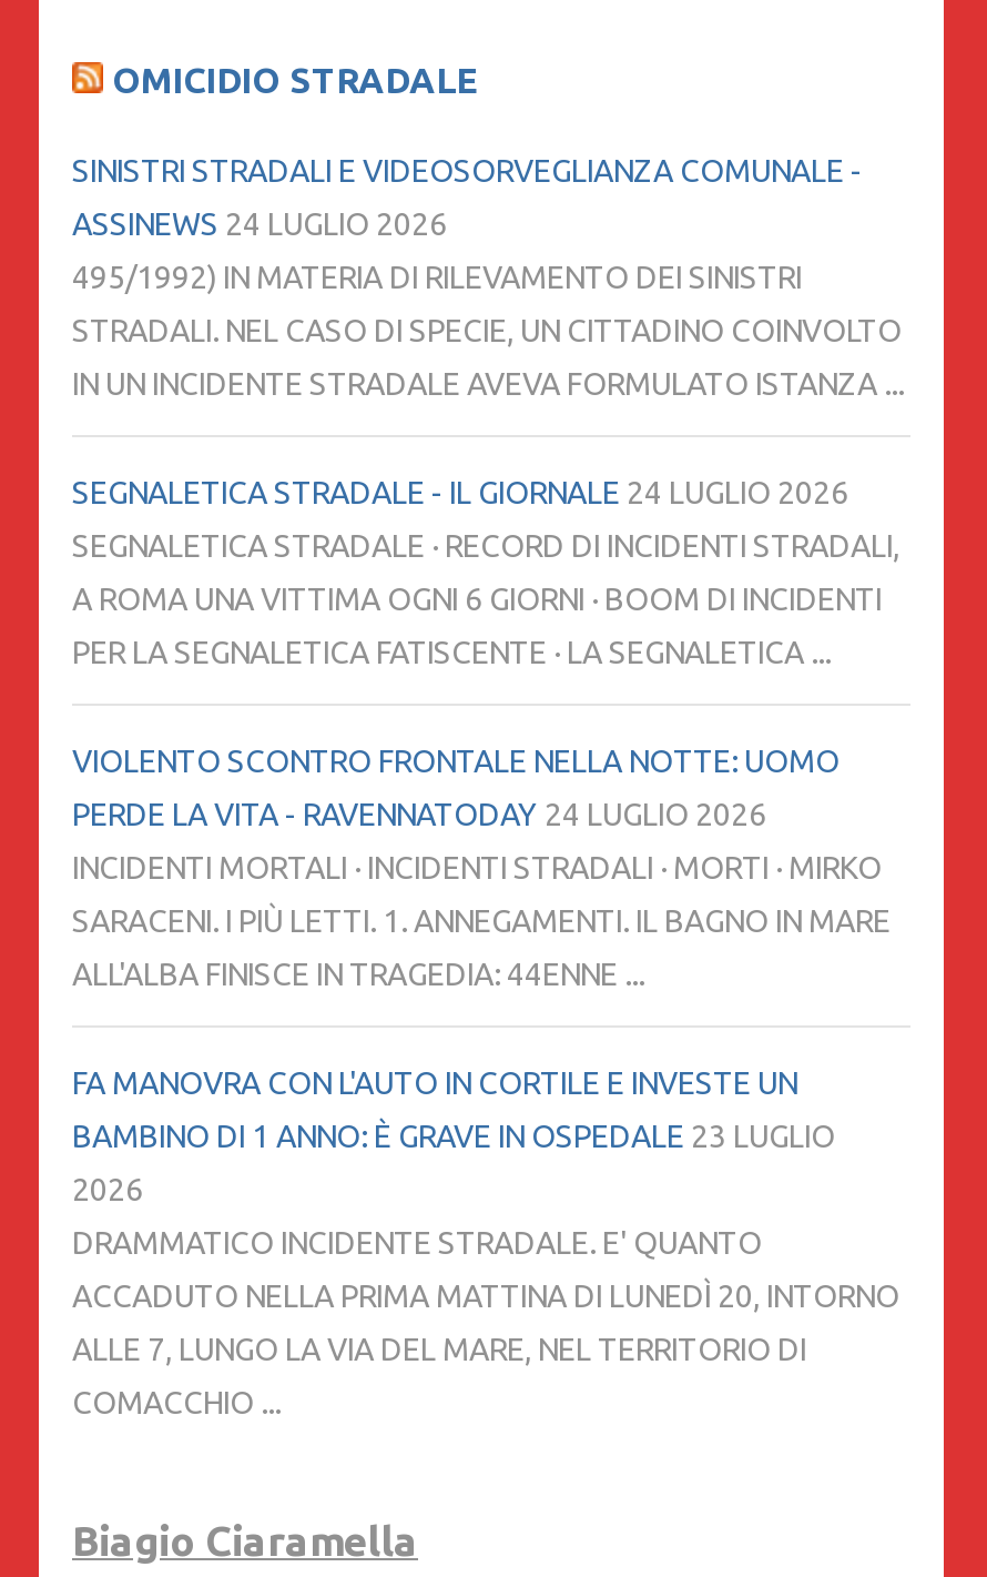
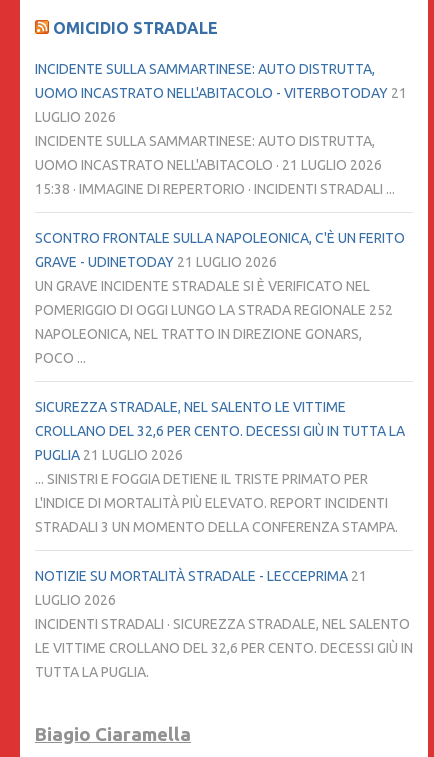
- SINISTRI STRADALI E VIDEOSORVEGLIANZA COMUNALE -
- ASSINEWS 24 LUGLIO 2026
- 495/1992) IN MATERIA DI RILEVAMENTO DEI SINISTRI
- STRADALI. NEL CASO DI SPECIE, UN CITTADINO COINVOLTO
- IN UN INCIDENTE STRADALE AVEVA FORMULATO ISTANZA ...
- SEGNALETICA STRADALE - IL GIORNALE 24 LUGLIO 2026
- SEGNALETICA STRADALE · RECORD DI INCIDENTI STRADALI,
- A ROMA UNA VITTIMA OGNI 6 GIORNI · BOOM DI INCIDENTI
- PER LA SEGNALETICA FATISCENTE · LA SEGNALETICA ...
- VIOLENTO SCONTRO FRONTALE NELLA NOTTE: UOMO
- PERDE LA VITA - RAVENNATODAY 24 LUGLIO 2026
- INCIDENTI MORTALI · INCIDENTI STRADALI · MORTI · MIRKO
- SARACENI. I PIÙ LETTI. 1. ANNEGAMENTI. IL BAGNO IN MARE
- ALL'ALBA FINISCE IN TRAGEDIA: 44ENNE ...
- FA MANOVRA CON L'AUTO IN CORTILE E INVESTE UN
- BAMBINO DI 1 ANNO: È GRAVE IN OSPEDALE 23 LUGLIO
- 2026
- DRAMMATICO INCIDENTE STRADALE. E' QUANTO
- ACCADUTO NELLA PRIMA MATTINA DI LUNEDÌ 20, INTORNO
- ALLE 7, LUNGO LA VIA DEL MARE, NEL TERRITORIO DI
- COMACCHIO ...
+ INCIDENTE SULLA SAMMARTINESE: AUTO DISTRUTTA,
+ UOMO INCASTRATO NELL'ABITACOLO - VITERBOTODAY 21
+ LUGLIO 2026
+ INCIDENTE SULLA SAMMARTINESE: AUTO DISTRUTTA,
+ UOMO INCASTRATO NELL'ABITACOLO · 21 LUGLIO 2026
+ 15:38 · IMMAGINE DI REPERTORIO · INCIDENTI STRADALI ...
+ SCONTRO FRONTALE SULLA NAPOLEONICA, C'È UN FERITO
+ GRAVE - UDINETODAY 21 LUGLIO 2026
+ UN GRAVE INCIDENTE STRADALE SI È VERIFICATO NEL
+ POMERIGGIO DI OGGI LUNGO LA STRADA REGIONALE 252
+ NAPOLEONICA, NEL TRATTO IN DIREZIONE GONARS,
+ POCO ...
+ SICUREZZA STRADALE, NEL SALENTO LE VITTIME
+ CROLLANO DEL 32,6 PER CENTO. DECESSI GIÙ IN TUTTA LA
+ PUGLIA 21 LUGLIO 2026
+ ... SINISTRI E FOGGIA DETIENE IL TRISTE PRIMATO PER
+ L'INDICE DI MORTALITÀ PIÙ ELEVATO. REPORT INCIDENTI
+ STRADALI 3 UN MOMENTO DELLA CONFERENZA STAMPA.
+ NOTIZIE SU MORTALITÀ STRADALE - LECCEPRIMA 21
+ LUGLIO 2026
+ INCIDENTI STRADALI · SICUREZZA STRADALE, NEL SALENTO
+ LE VITTIME CROLLANO DEL 32,6 PER CENTO. DECESSI GIÙ IN
+ TUTTA LA PUGLIA.
